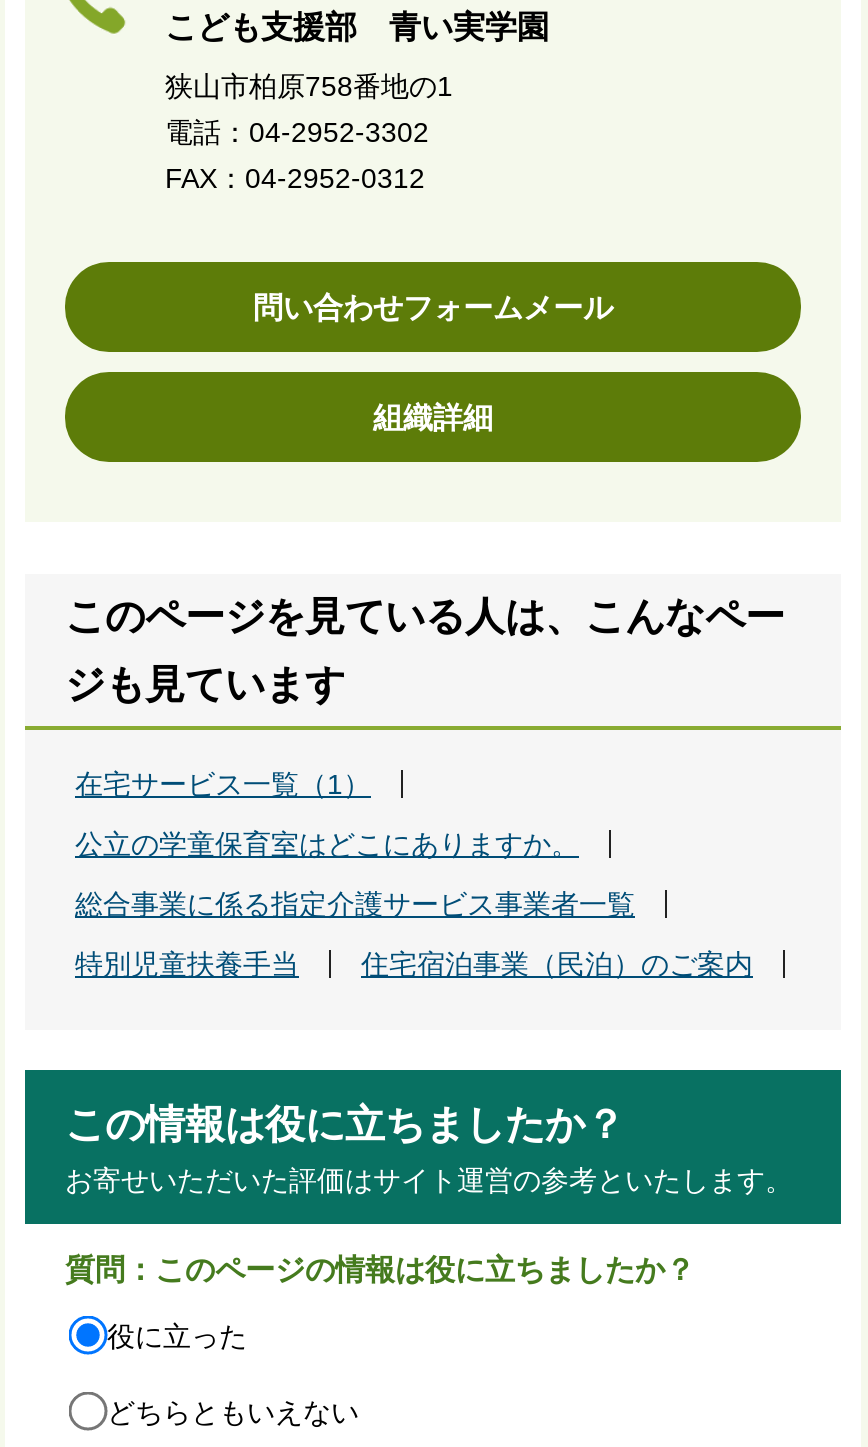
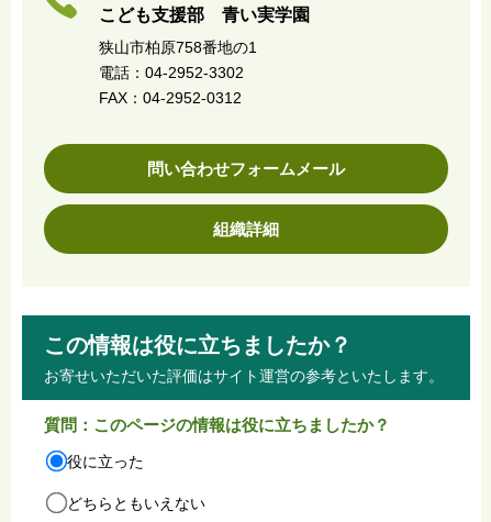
- このページを見ている人は、こんなペー
- ジも見ています
- 在宅サービス一覧（1）
- 公立の学童保育室はどこにありますか。
- 総合事業に係る指定介護サービス事業者一覧
- 特別児童扶養手当
- 住宅宿泊事業（民泊）のご案内
